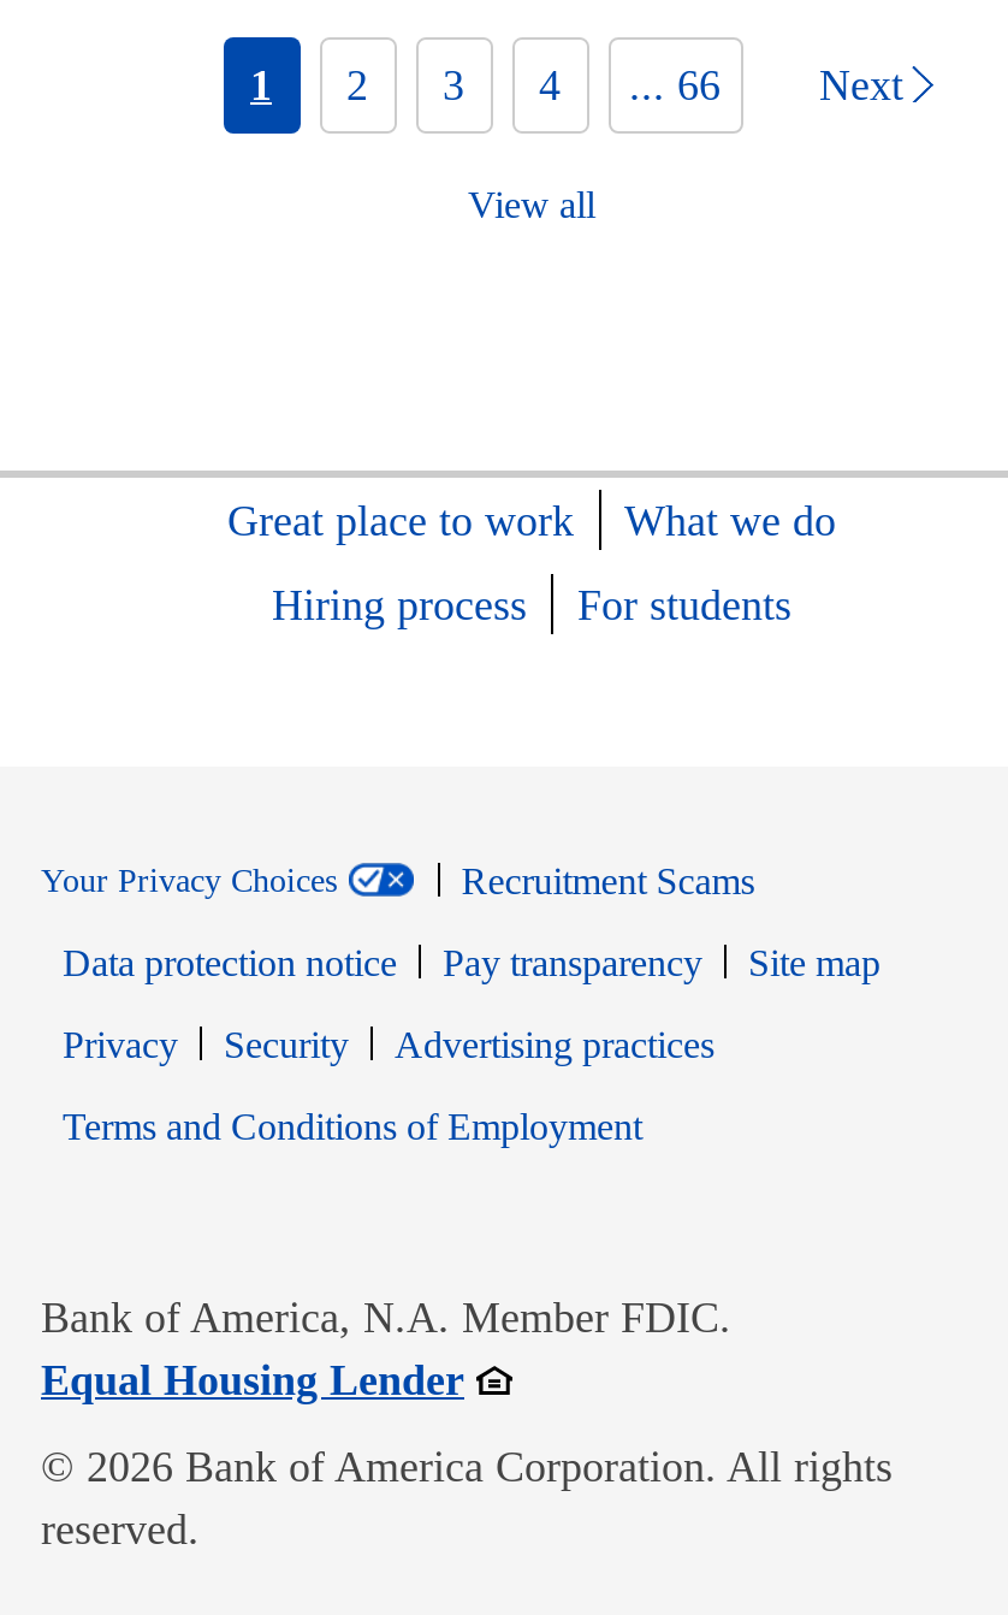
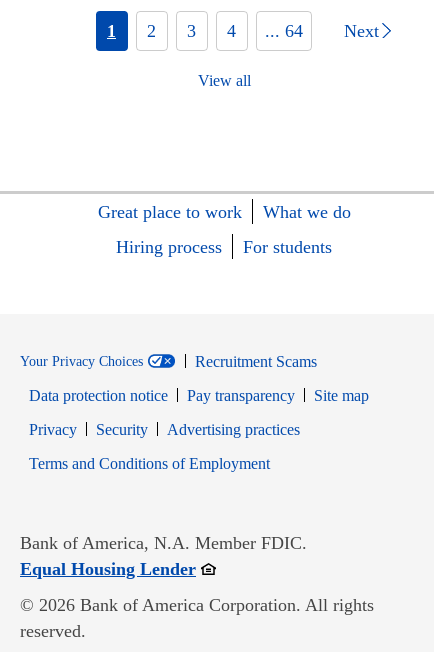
- 1 2 3 4 ... 66
+ 1 2 3 4 ... 64
